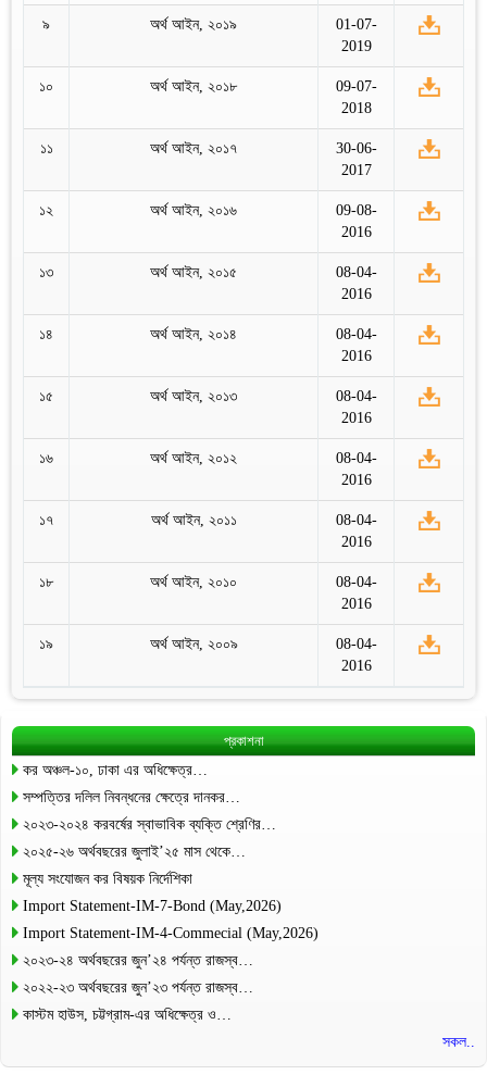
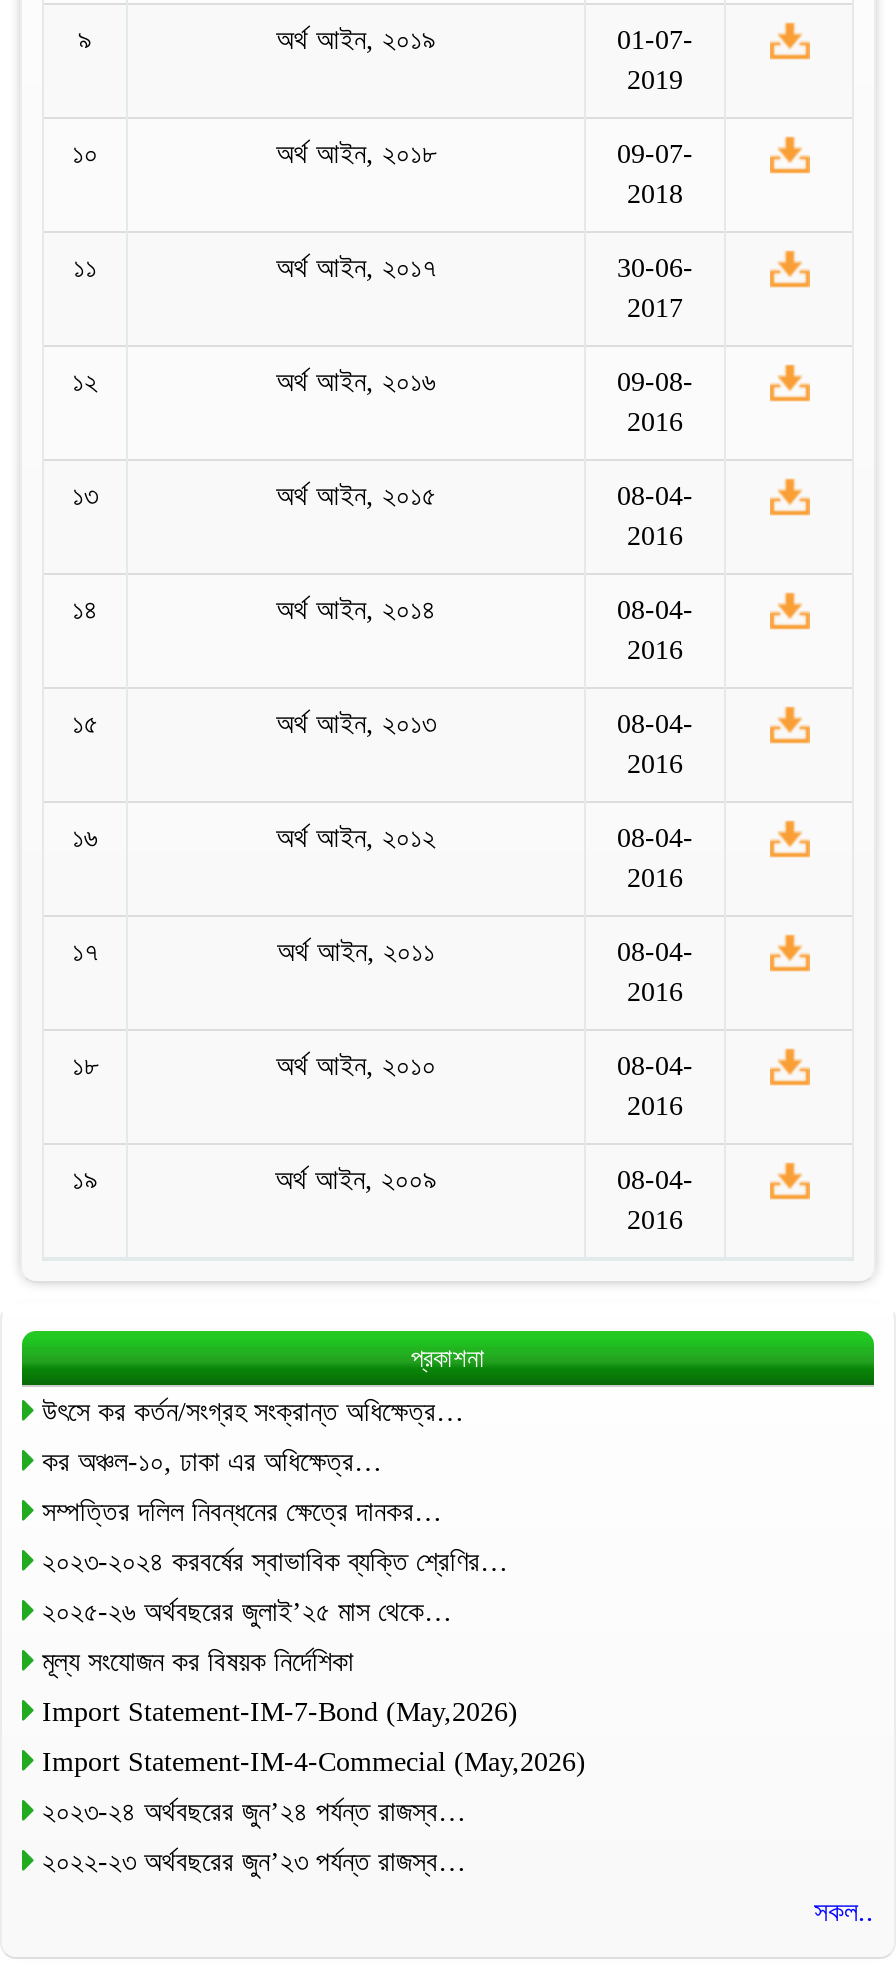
+ উৎসে কর কর্তন/সংগ্রহ সংক্রান্ত অধিক্ষেত্র…

moved down: কর অঞ্চল-১০, ঢাকা এর অধিক্ষেত্র… | সম্পত্তির দলিল নিবন্ধনের ক্ষেত্রে দানকর… | ২০২৩-২০২৪ করবর্ষের স্বাভাবিক ব্যক্তি শ্রেণির… | ... | ২০২৩-২৪ অর্থবছরের জুন’২৪ পর্যন্ত রাজস্ব… | ২০২২-২৩ অর্থবছরের জুন’২৩ পর্যন্ত রাজস্ব…

- কাস্টম হাউস, চট্টগ্রাম-এর অধিক্ষেত্র ও…
